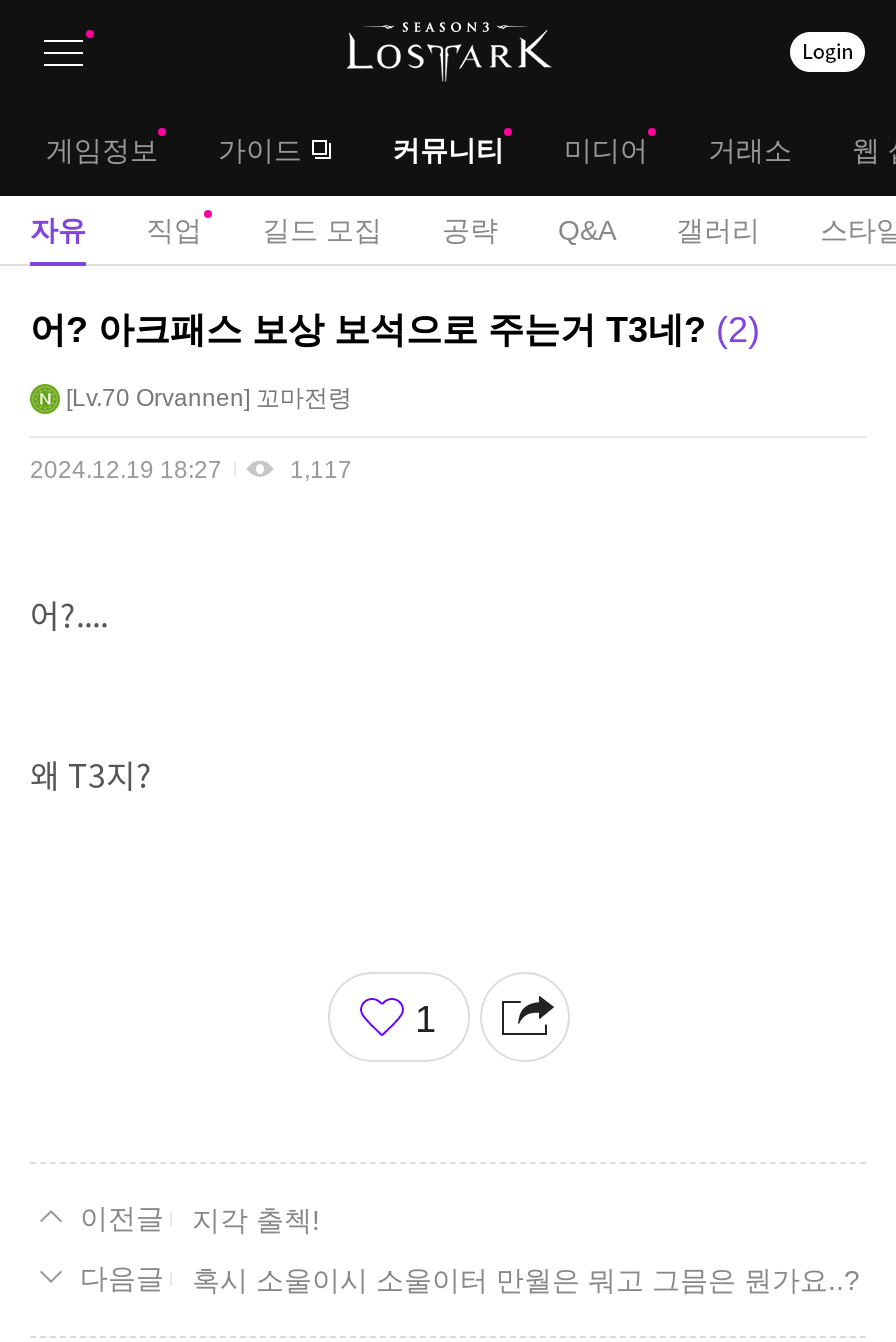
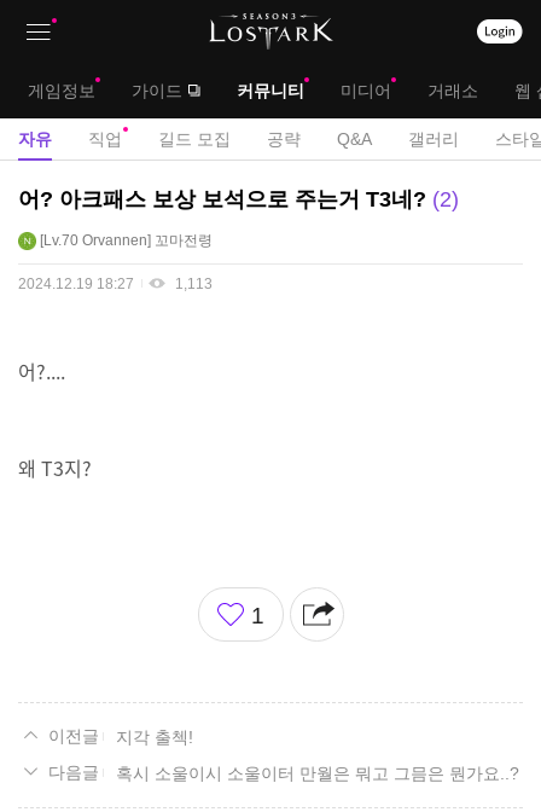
- 1,117
+ 1,113
